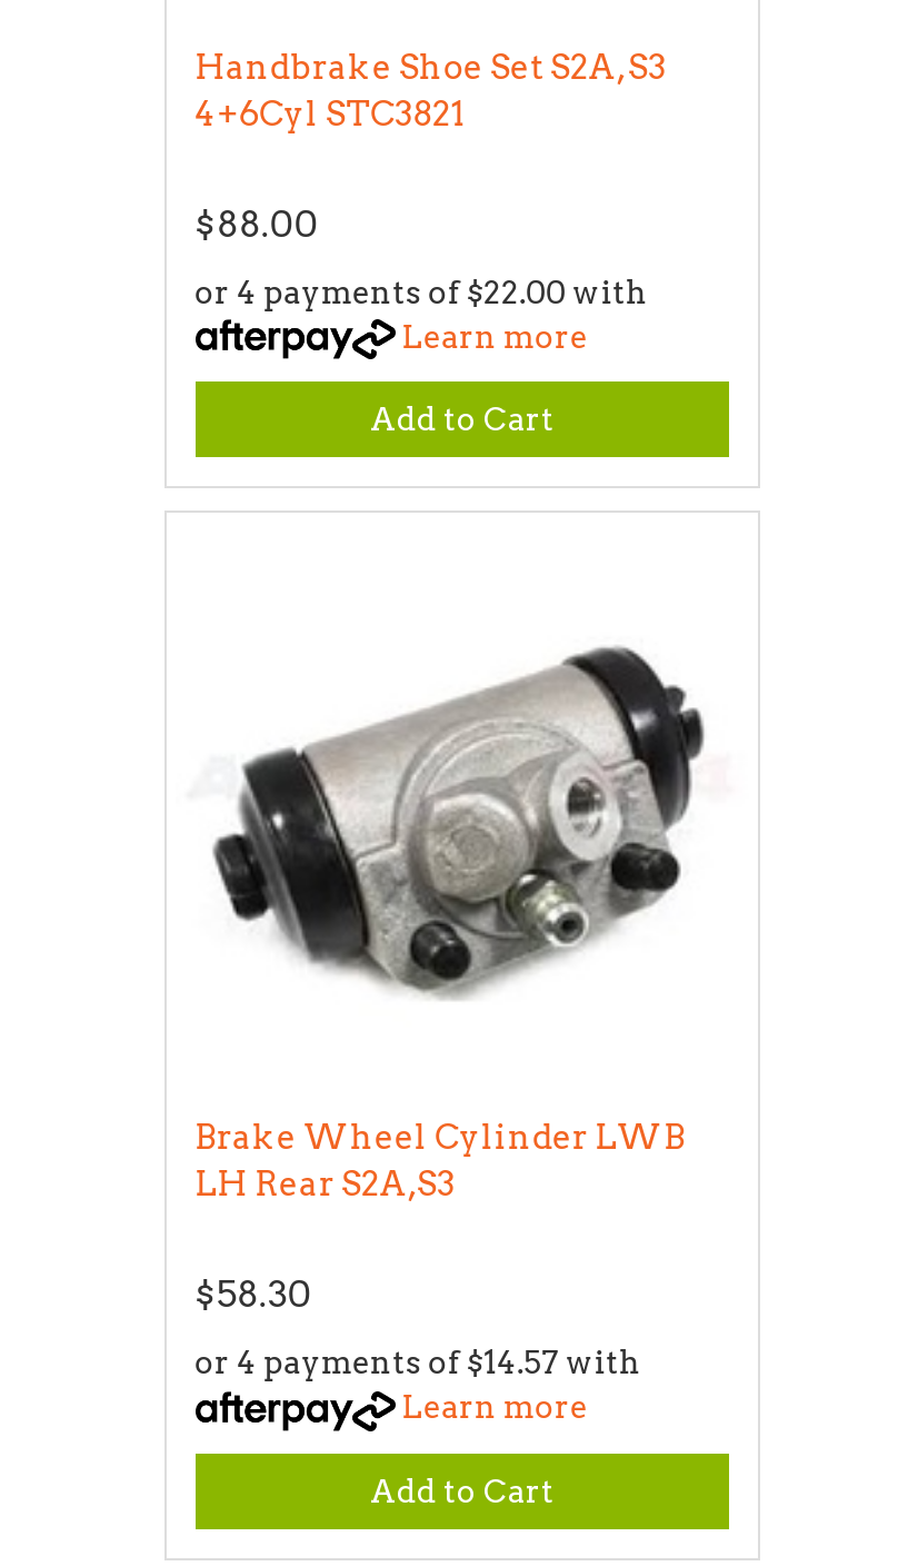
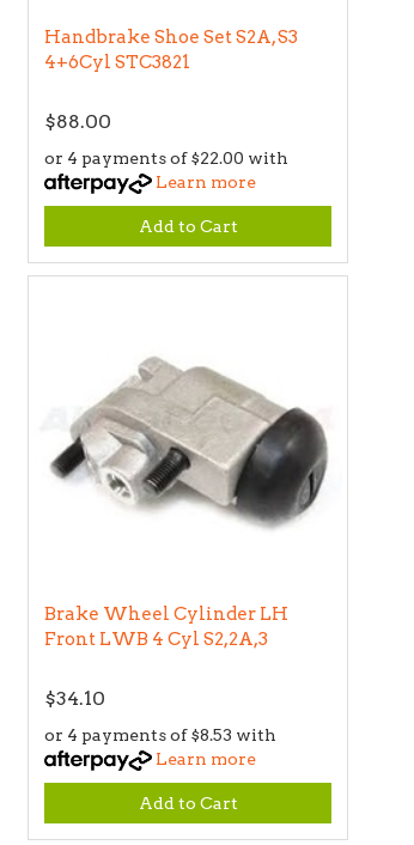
- [image]
+ [image]

- Brake Wheel Cylinder LWB
- LH Rear S2A,S3
+ Brake Wheel Cylinder LH
+ Front LWB 4 Cyl S2,2A,3

- $58.30
+ $34.10

- or 4 payments of $14.57 with
+ or 4 payments of $8.53 with
